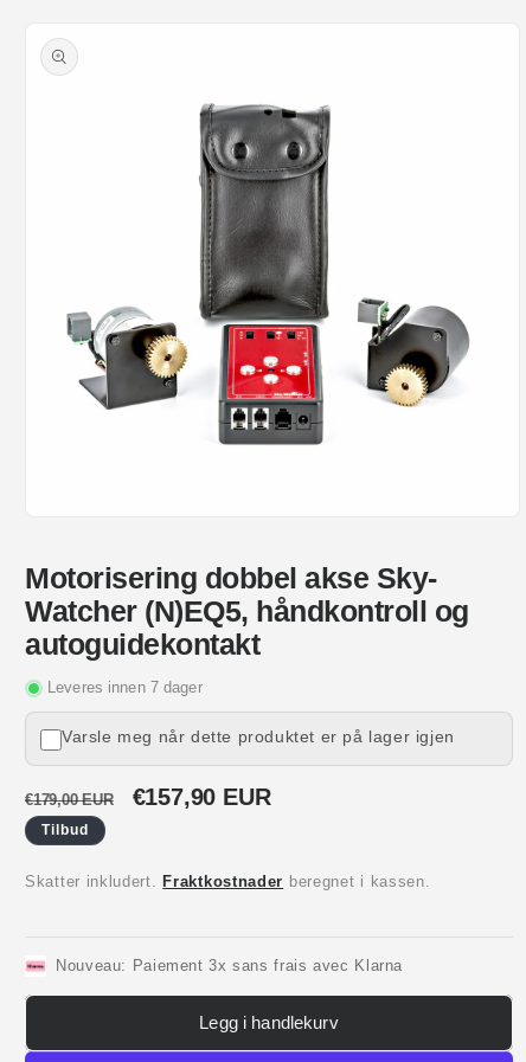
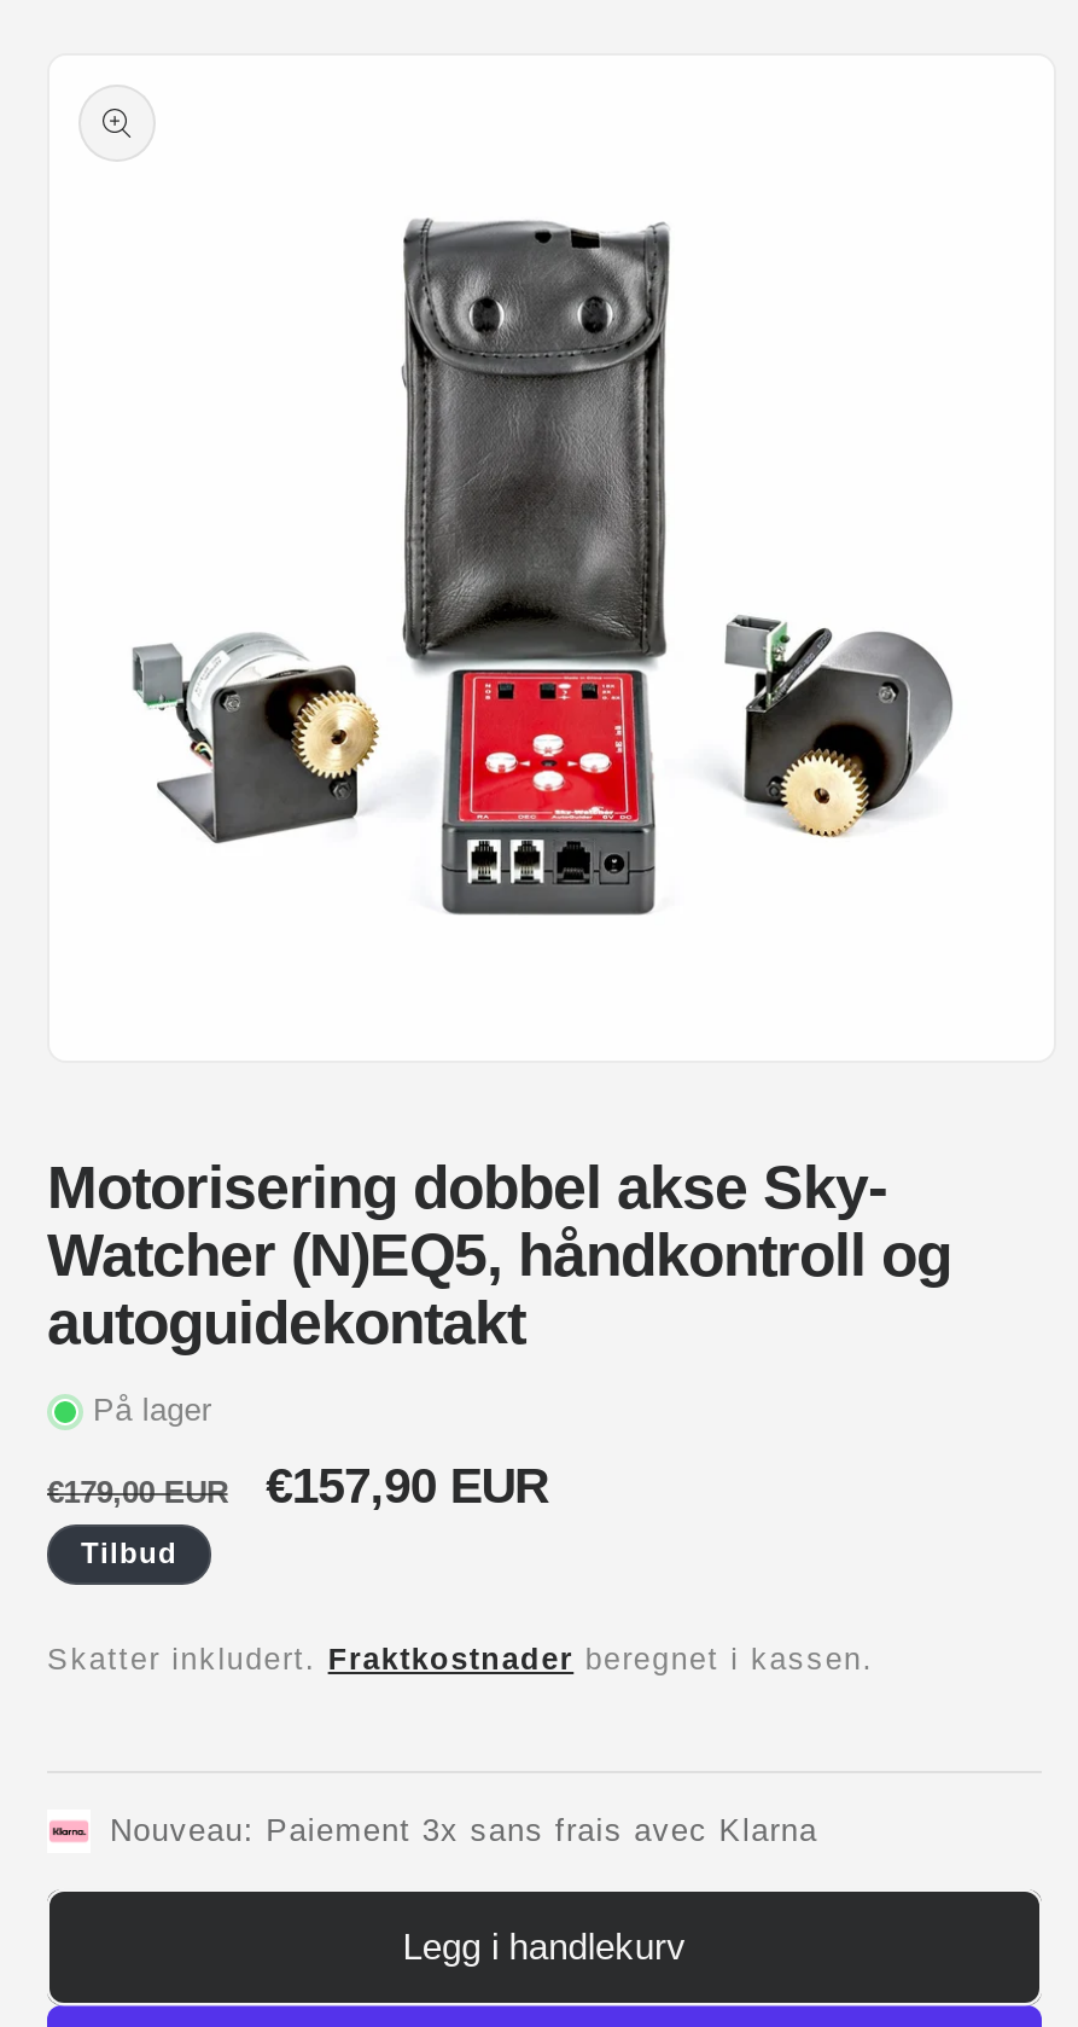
- Leveres innen 7 dager
- Varsle meg når dette produktet er på lager igjen
+ På lager
